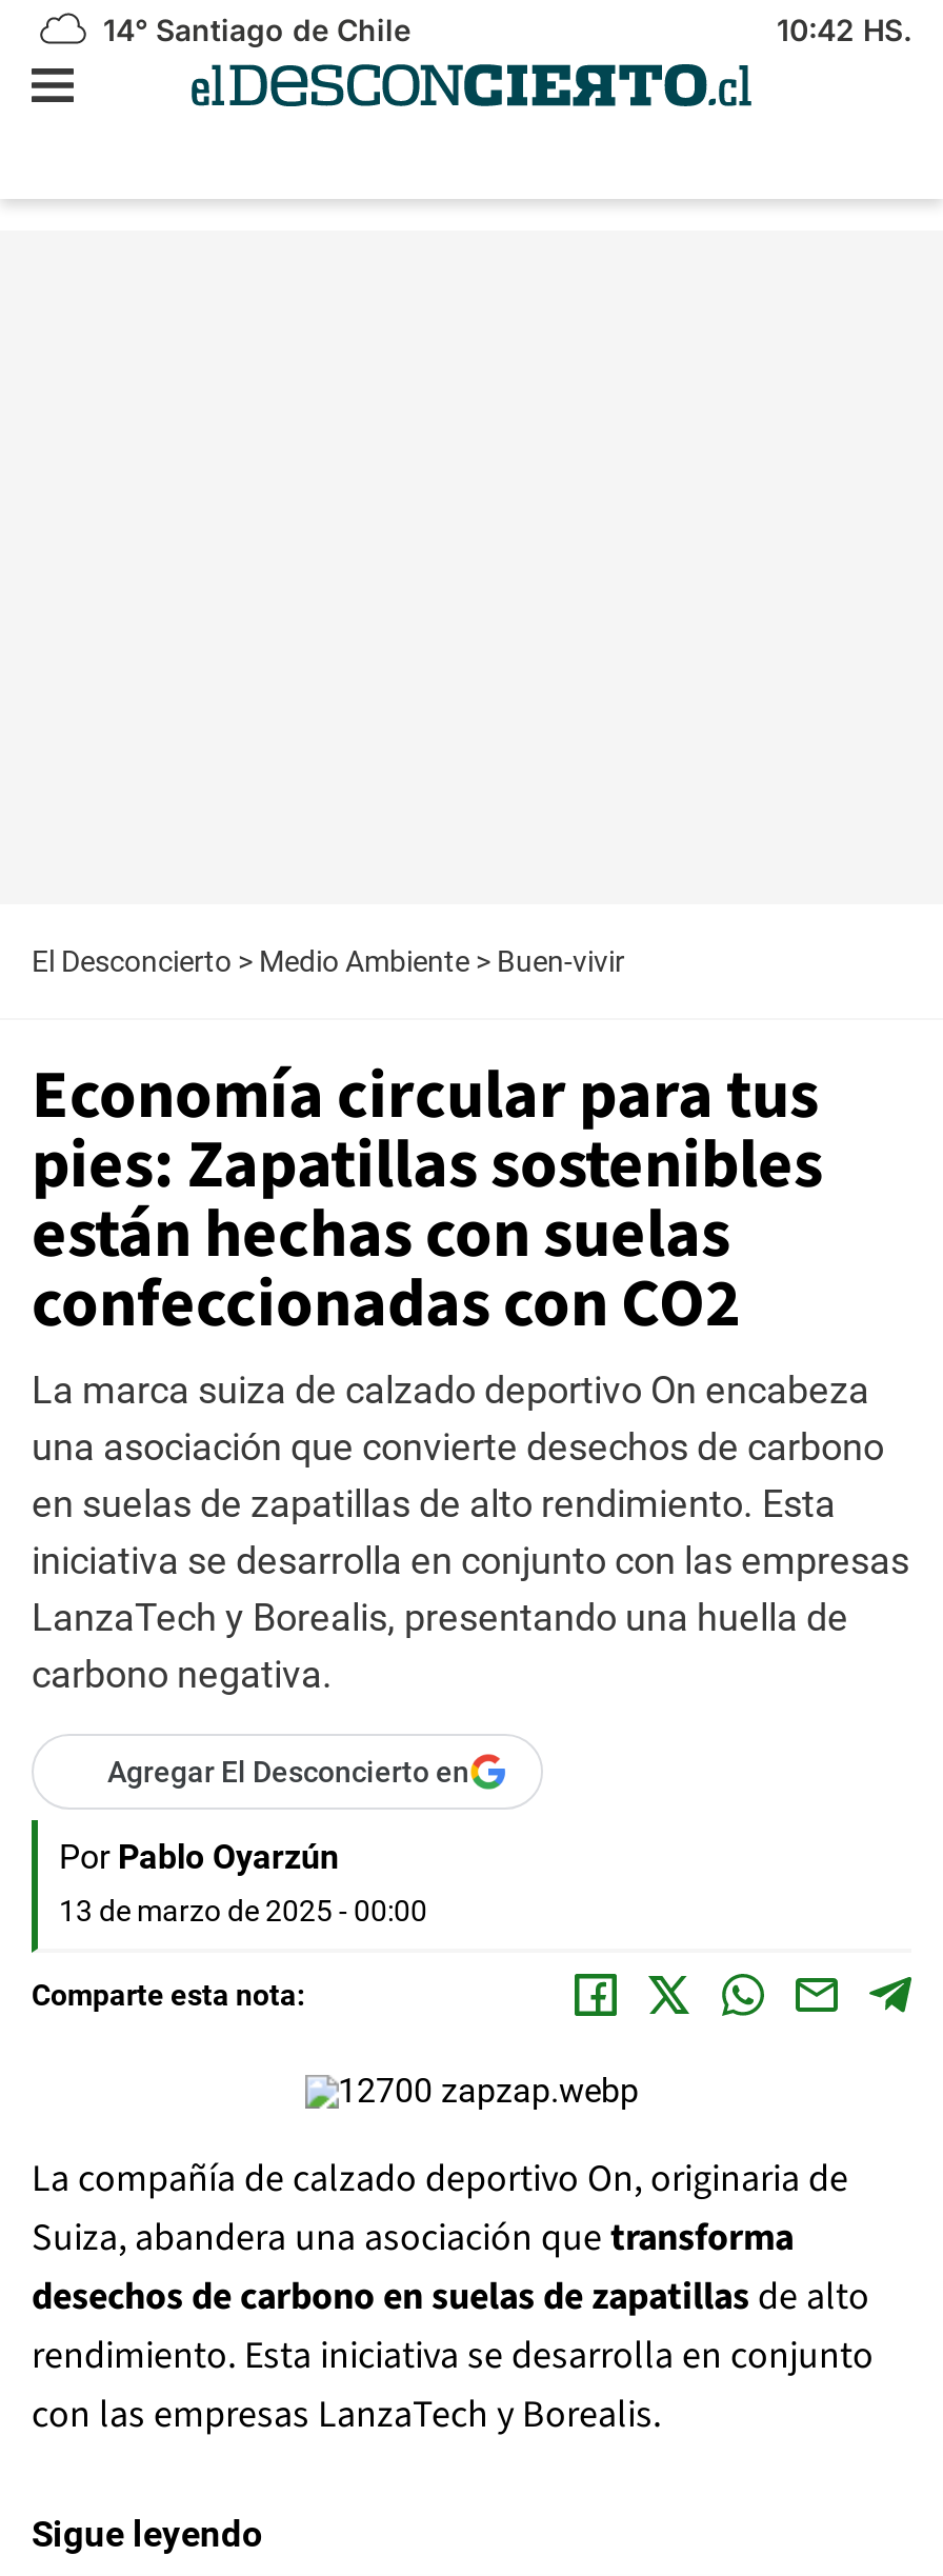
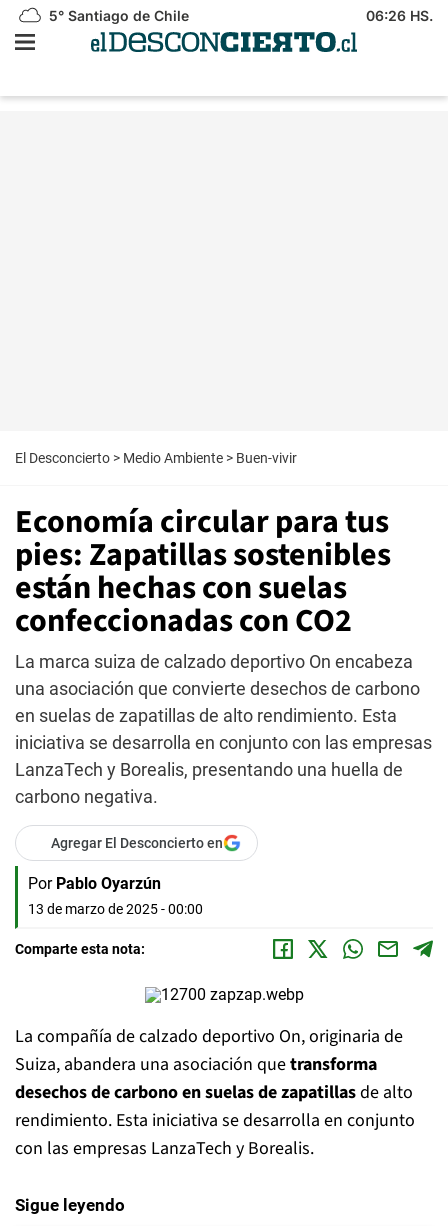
- 14° Santiago de Chile
+ 5° Santiago de Chile

- 10:42 HS.
+ 06:26 HS.
